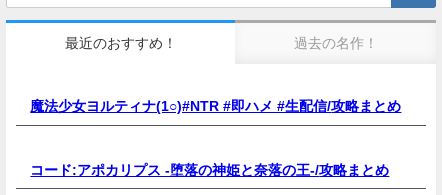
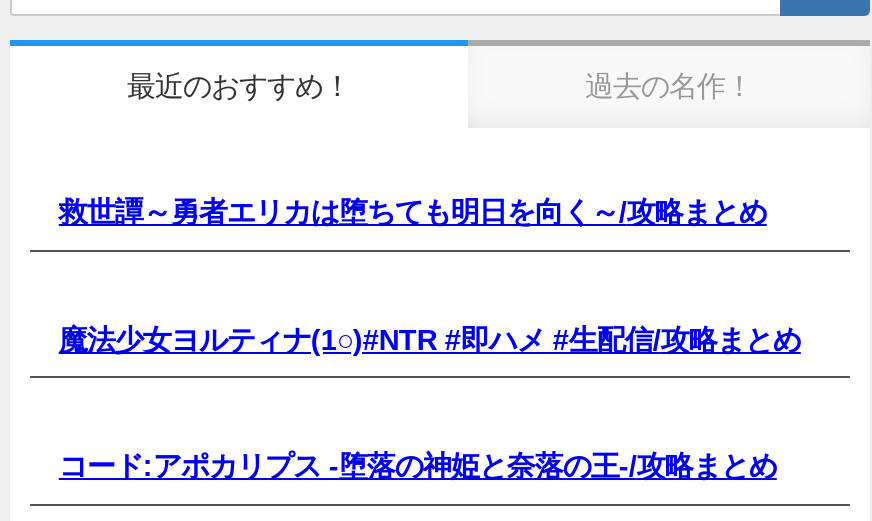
+ 救世譚～勇者エリカは堕ちても明日を向く～/攻略まとめ
